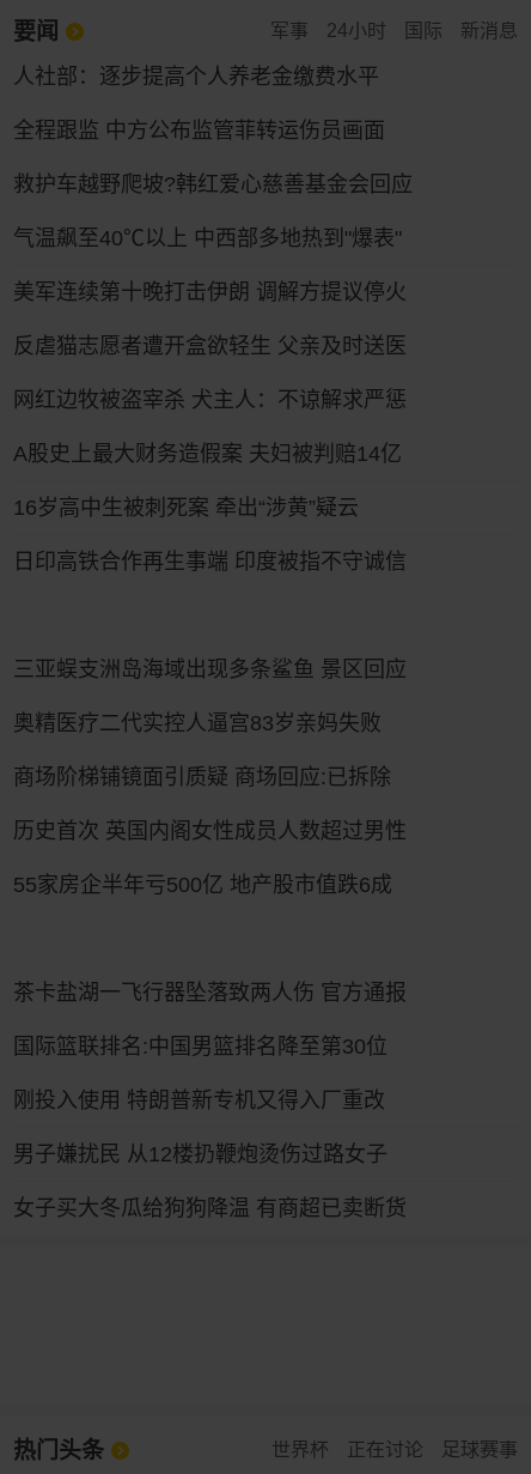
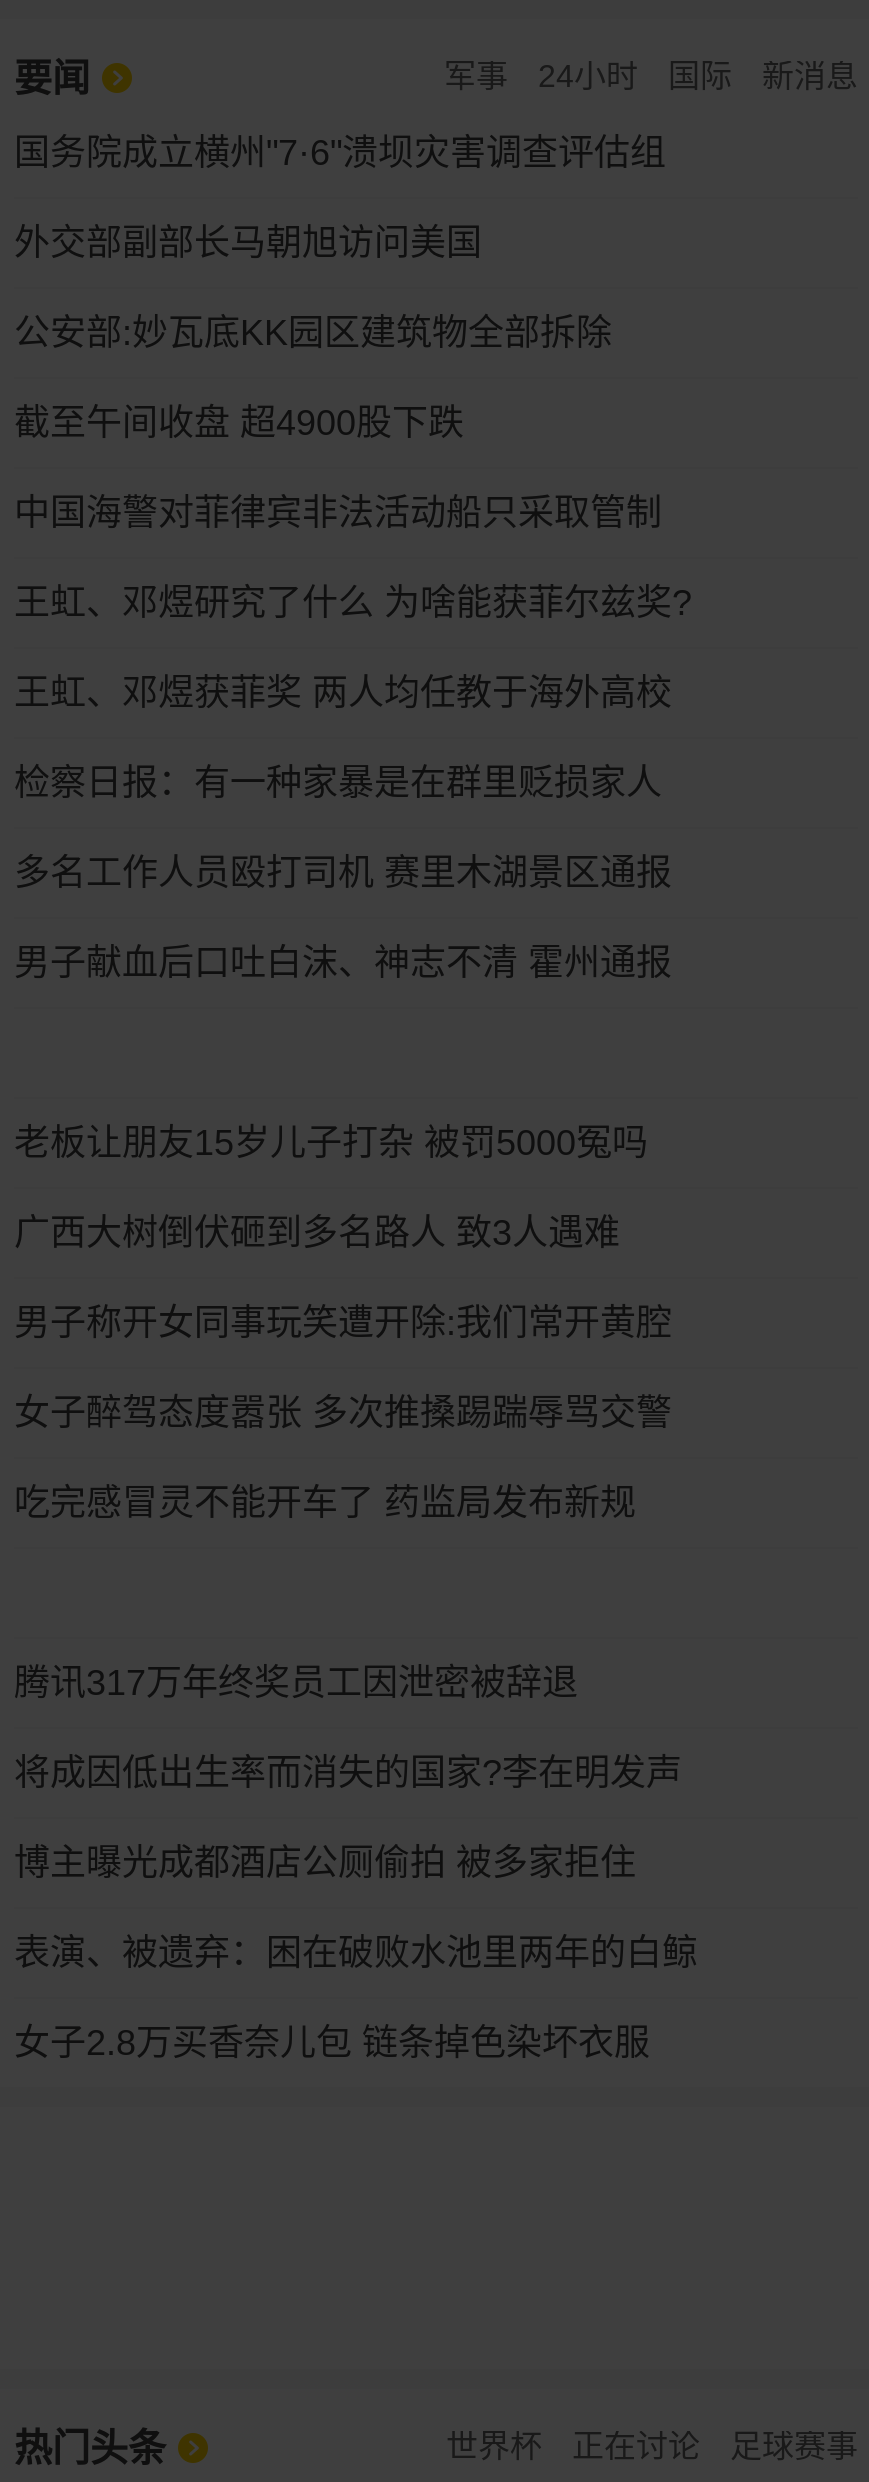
- 人社部：逐步提高个人养老金缴费水平
+ 国务院成立横州"7·6"溃坝灾害调查评估组

- 全程跟监 中方公布监管菲转运伤员画面
+ 外交部副部长马朝旭访问美国

- 救护车越野爬坡?韩红爱心慈善基金会回应
+ 公安部:妙瓦底KK园区建筑物全部拆除

- 气温飙至40℃以上 中西部多地热到"爆表"
+ 截至午间收盘 超4900股下跌

- 美军连续第十晚打击伊朗 调解方提议停火
+ 中国海警对菲律宾非法活动船只采取管制

- 反虐猫志愿者遭开盒欲轻生 父亲及时送医
+ 王虹、邓煜研究了什么 为啥能获菲尔兹奖?

- 网红边牧被盗宰杀 犬主人：不谅解求严惩
+ 王虹、邓煜获菲奖 两人均任教于海外高校

- A股史上最大财务造假案 夫妇被判赔14亿
+ 检察日报：有一种家暴是在群里贬损家人

- 16岁高中生被刺死案 牵出“涉黄”疑云
+ 多名工作人员殴打司机 赛里木湖景区通报

- 日印高铁合作再生事端 印度被指不守诚信
+ 男子献血后口吐白沫、神志不清 霍州通报

- 三亚蜈支洲岛海域出现多条鲨鱼 景区回应
+ 老板让朋友15岁儿子打杂 被罚5000冤吗

- 奥精医疗二代实控人逼宫83岁亲妈失败
+ 广西大树倒伏砸到多名路人 致3人遇难

- 商场阶梯铺镜面引质疑 商场回应:已拆除
+ 男子称开女同事玩笑遭开除:我们常开黄腔

- 历史首次 英国内阁女性成员人数超过男性
+ 女子醉驾态度嚣张 多次推搡踢踹辱骂交警

- 55家房企半年亏500亿 地产股市值跌6成
+ 吃完感冒灵不能开车了 药监局发布新规

- 茶卡盐湖一飞行器坠落致两人伤 官方通报
+ 腾讯317万年终奖员工因泄密被辞退

- 国际篮联排名:中国男篮排名降至第30位
+ 将成因低出生率而消失的国家?李在明发声

- 刚投入使用 特朗普新专机又得入厂重改
+ 博主曝光成都酒店公厕偷拍 被多家拒住

- 男子嫌扰民 从12楼扔鞭炮烫伤过路女子
+ 表演、被遗弃：困在破败水池里两年的白鲸

- 女子买大冬瓜给狗狗降温 有商超已卖断货
+ 女子2.8万买香奈儿包 链条掉色染坏衣服
